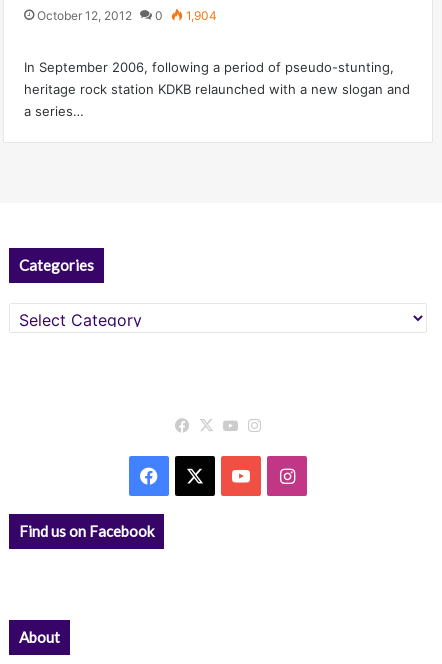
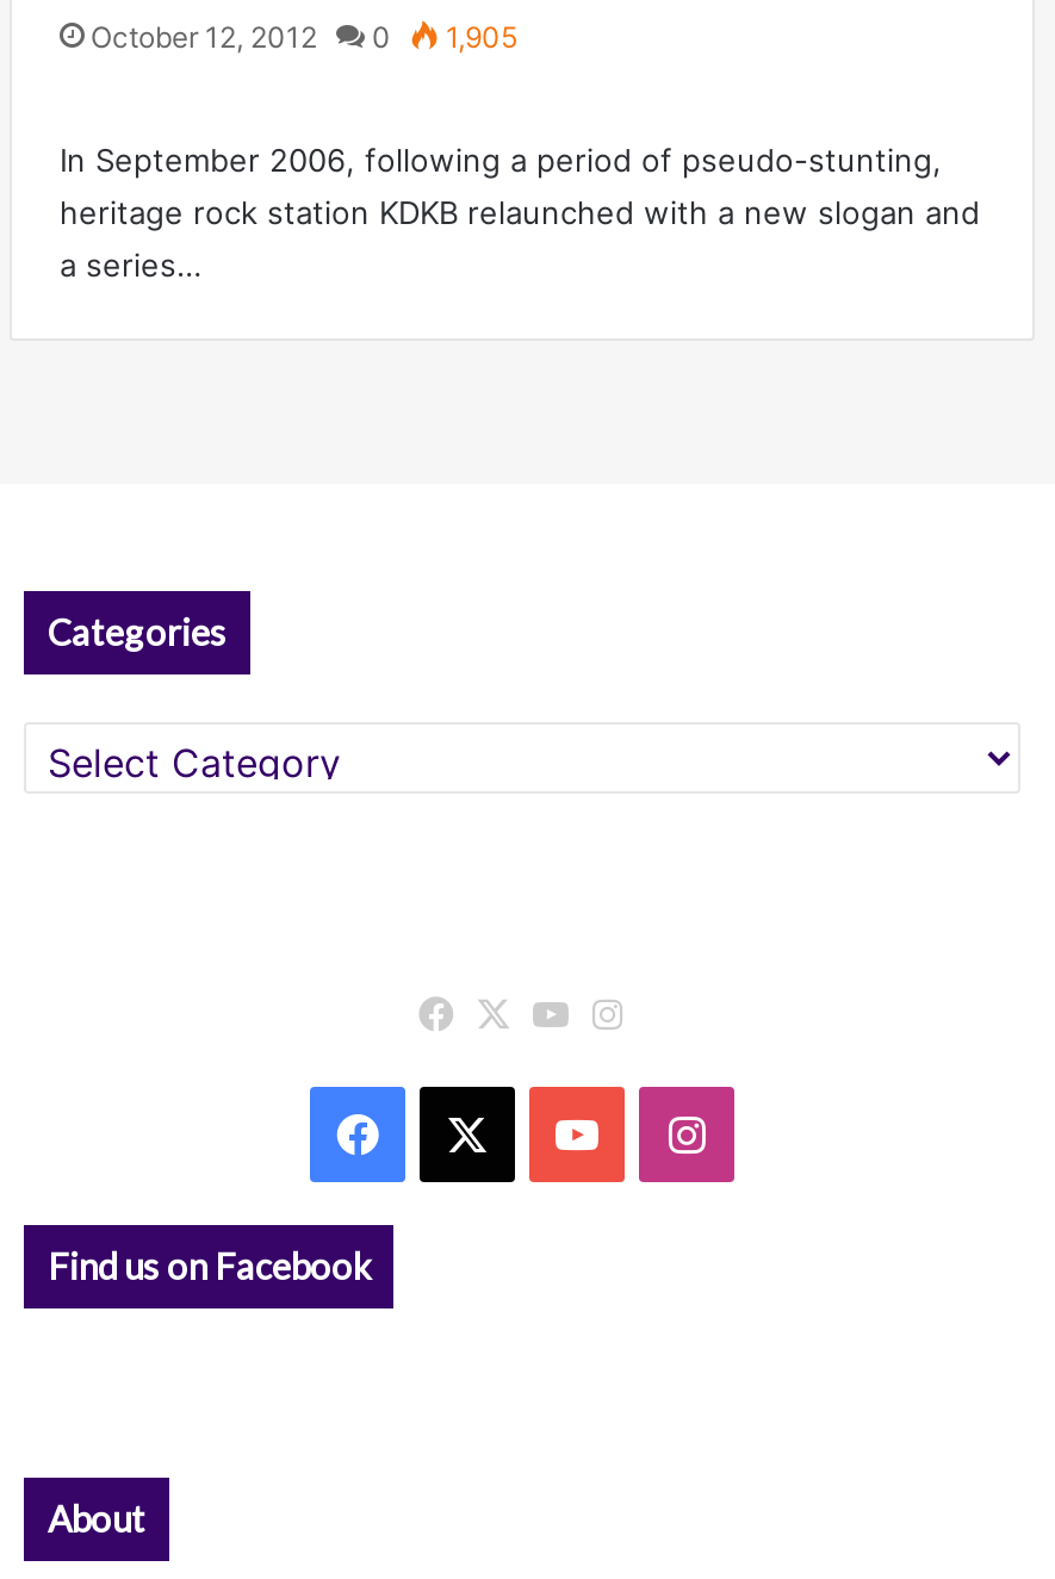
- October 12, 2012 0 1,904
+ October 12, 2012 0 1,905
